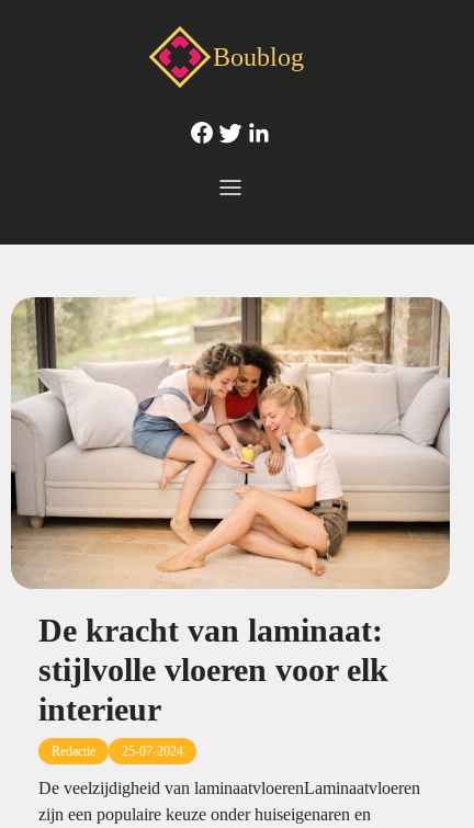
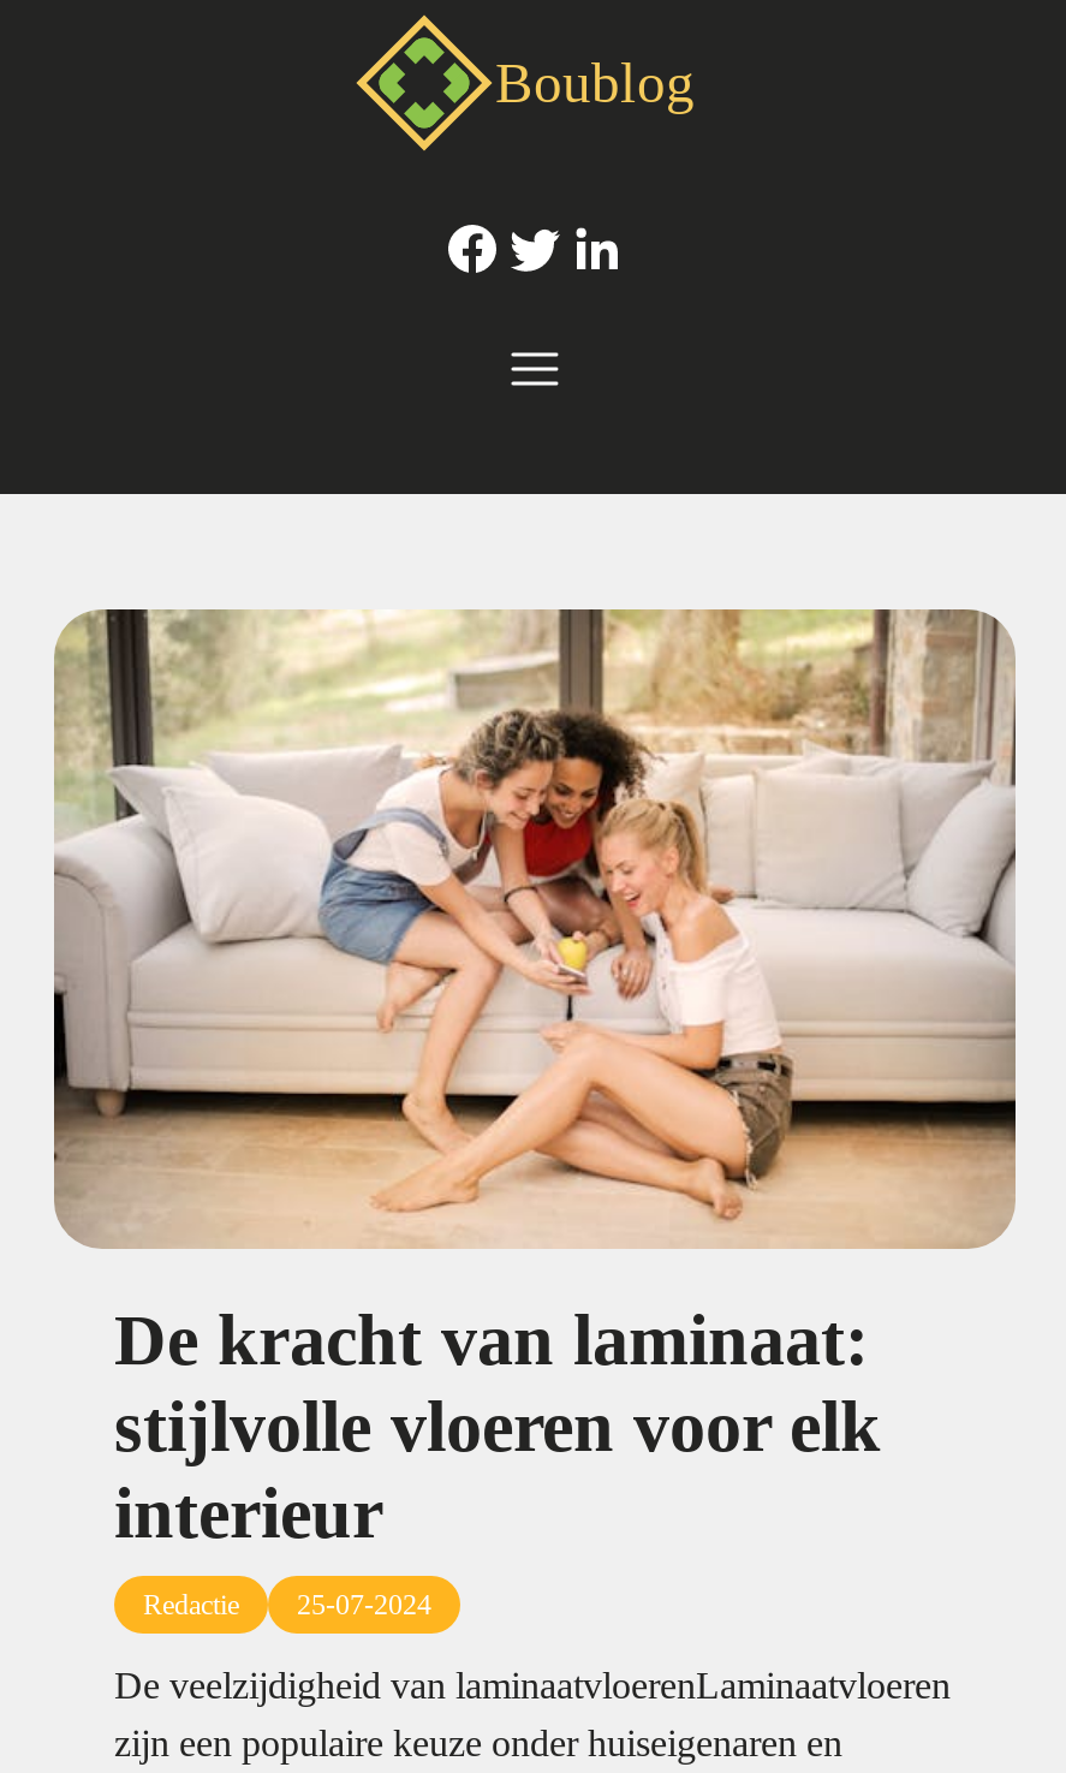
- [image]
+ [image]
